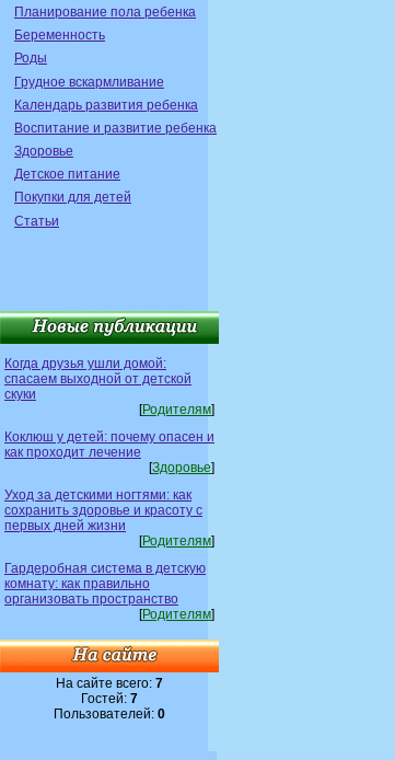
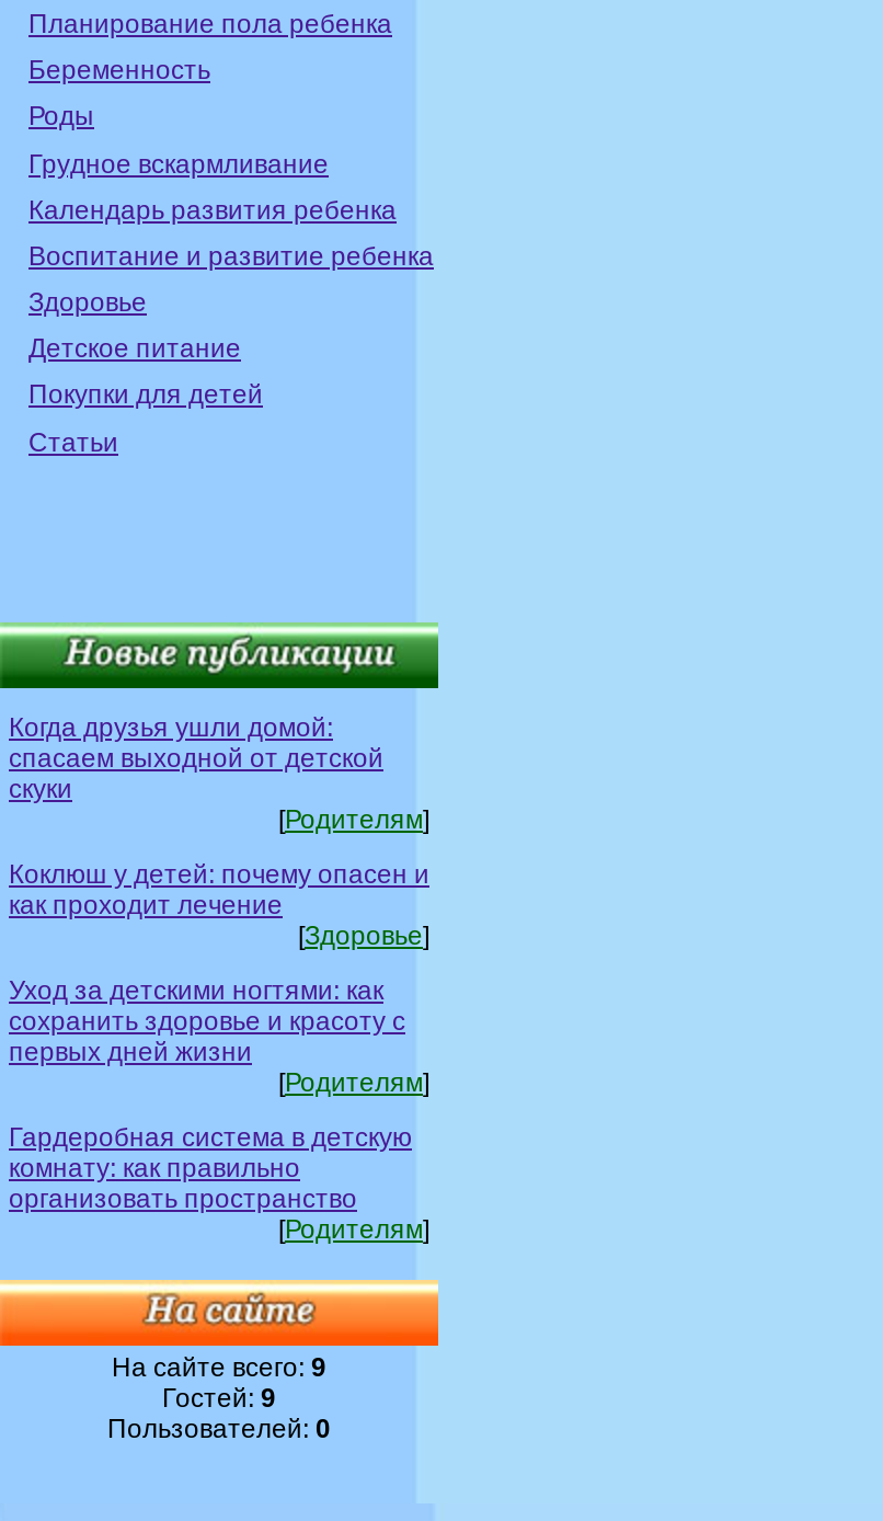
- На сайте всего: 7
+ На сайте всего: 9

- Гостей: 7
+ Гостей: 9
